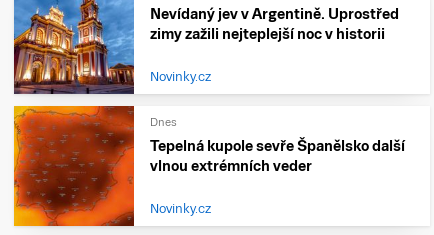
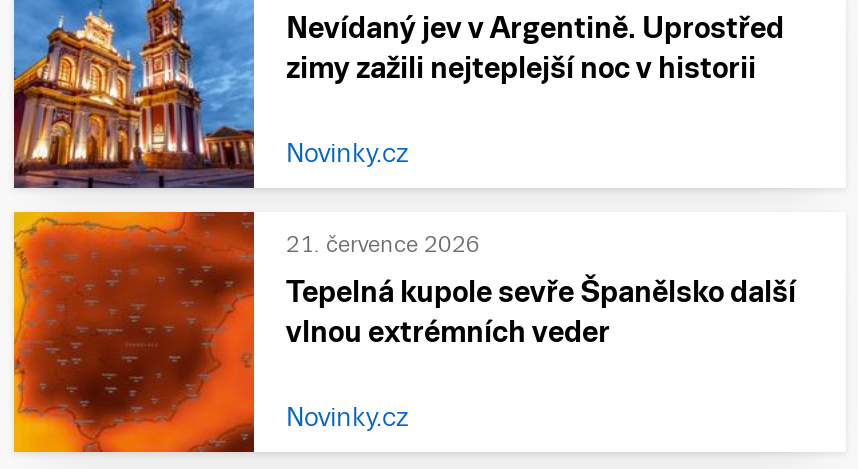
- Dnes
+ 21. července 2026
